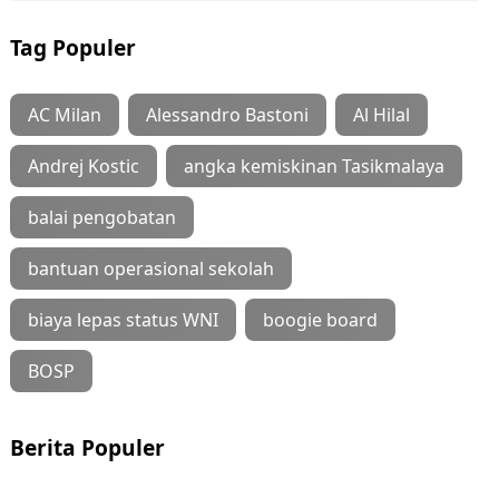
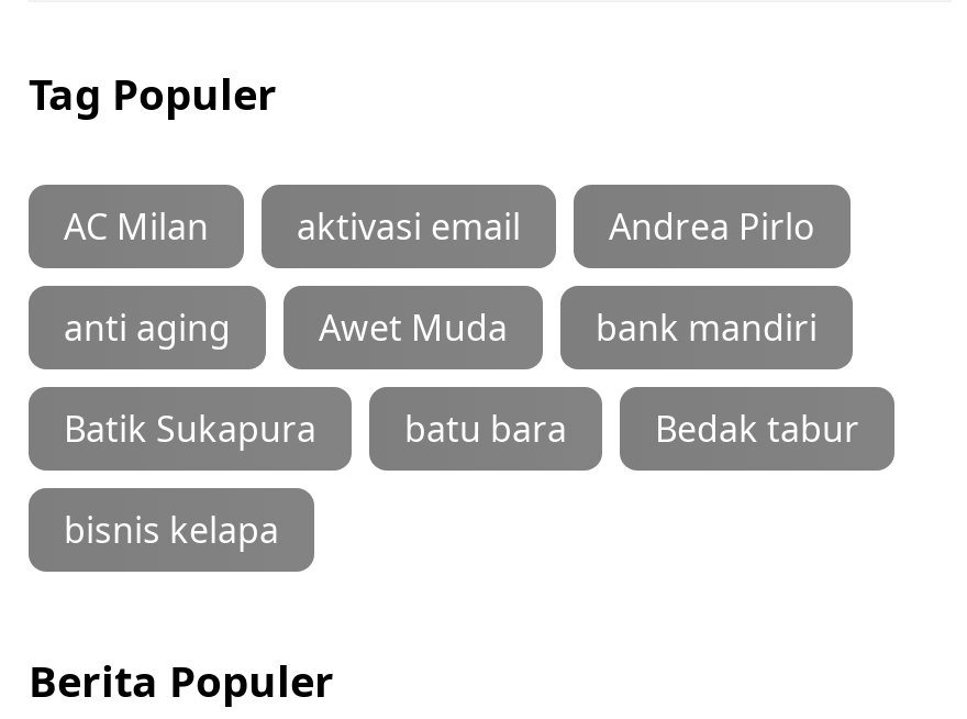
- Alessandro Bastoni
- Al Hilal
- Andrej Kostic
- angka kemiskinan Tasikmalaya
- balai pengobatan
- bantuan operasional sekolah
- biaya lepas status WNI
- boogie board
- BOSP
+ aktivasi email
+ Andrea Pirlo
+ anti aging
+ Awet Muda
+ bank mandiri
+ Batik Sukapura
+ batu bara
+ Bedak tabur
+ bisnis kelapa
